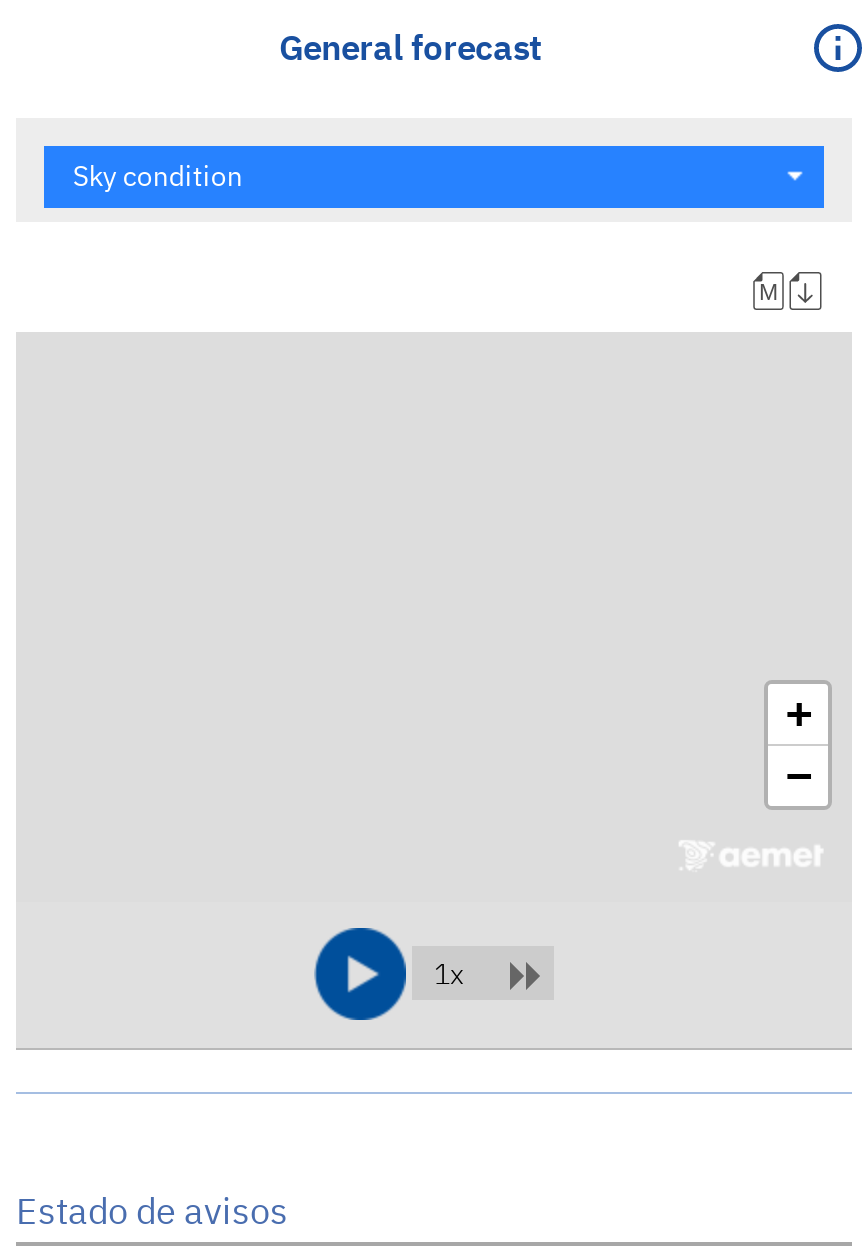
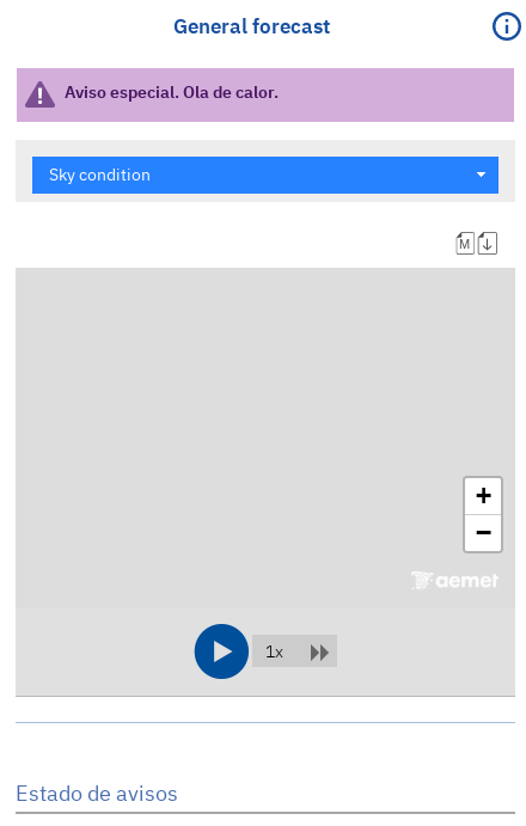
+ Aviso especial. Ola de calor.
